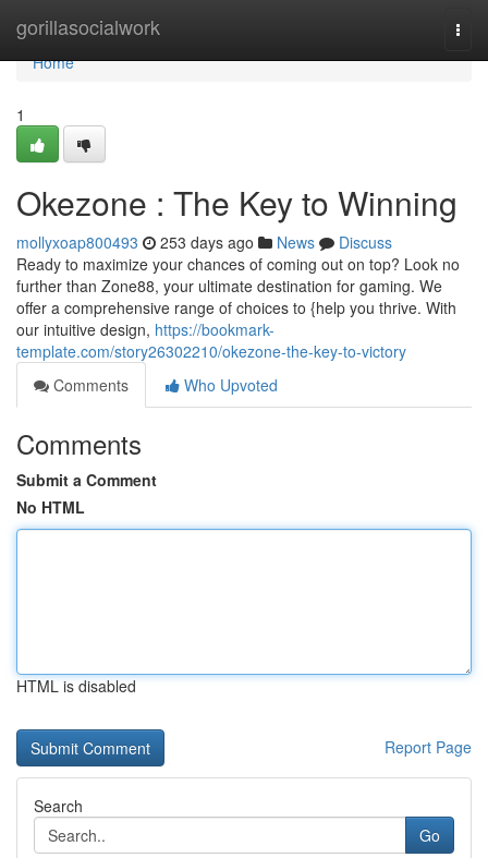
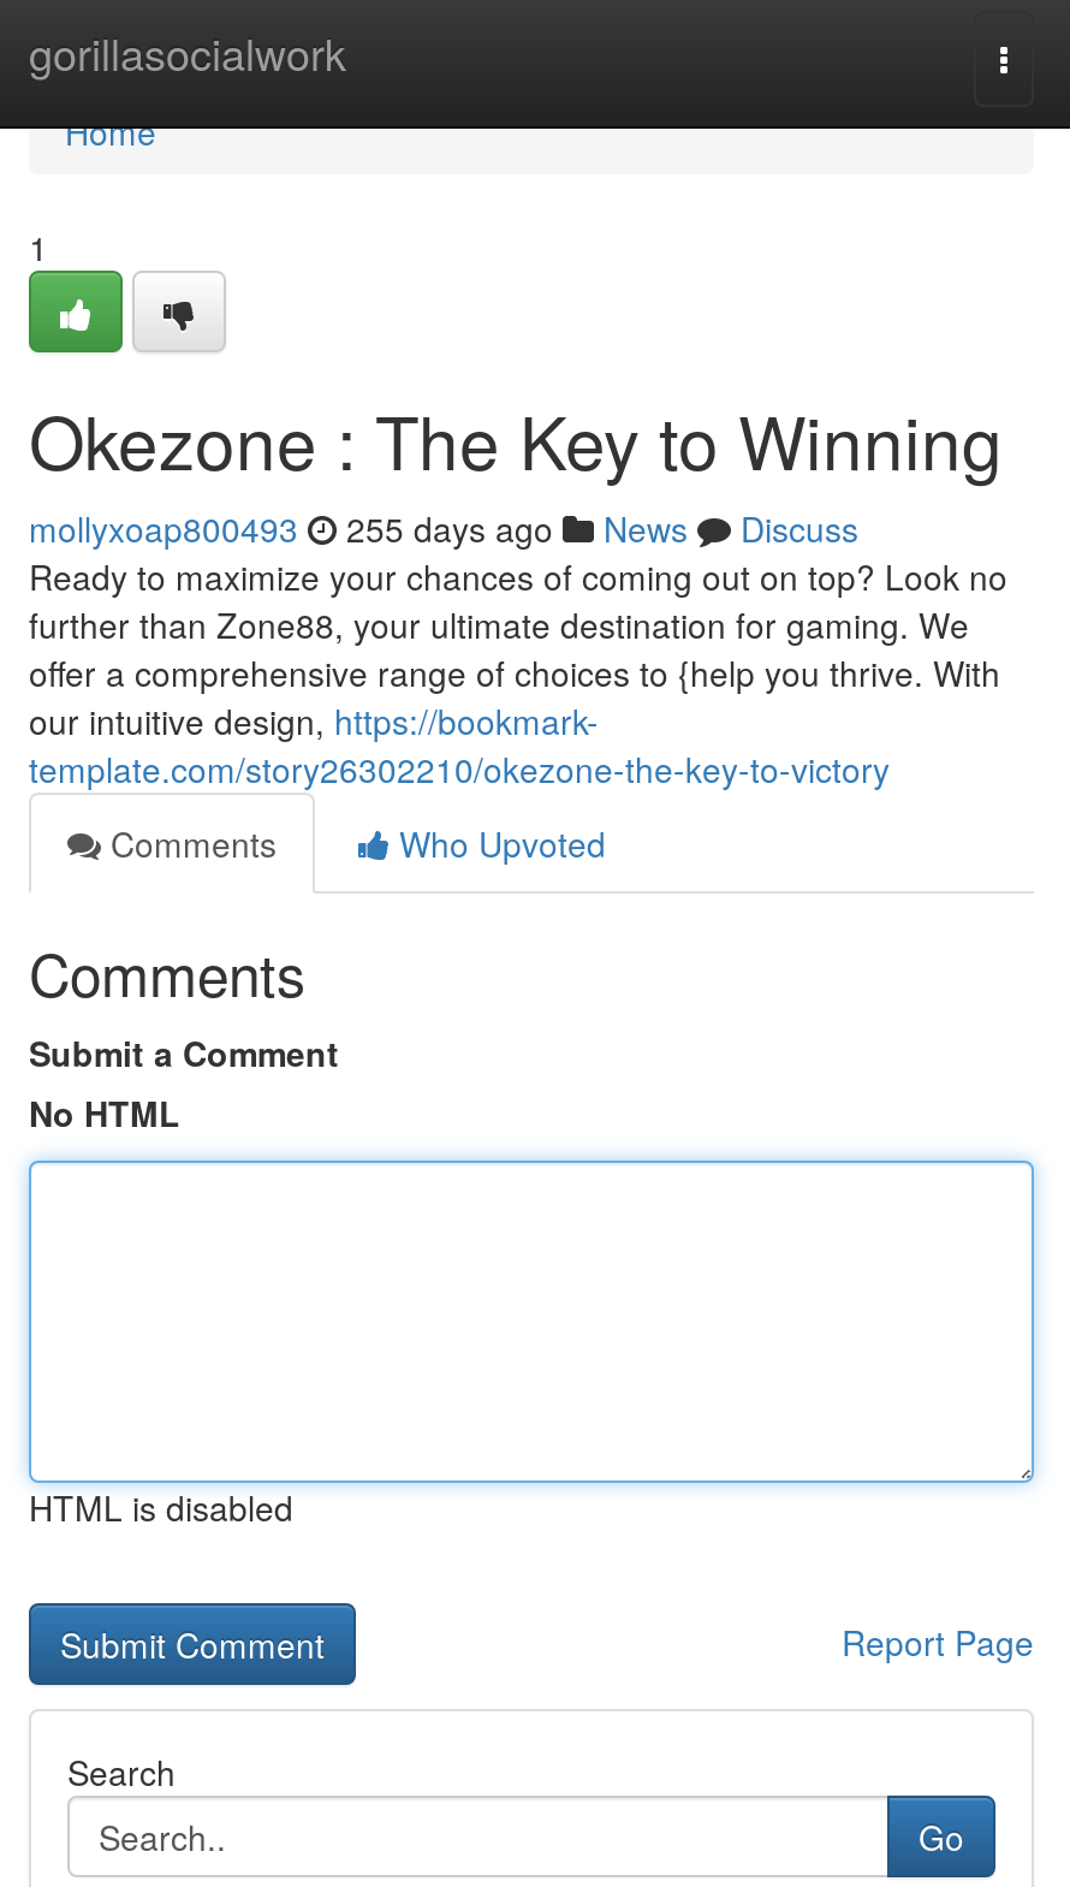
- mollyxoap800493 253 days ago News Discuss
+ mollyxoap800493 255 days ago News Discuss
